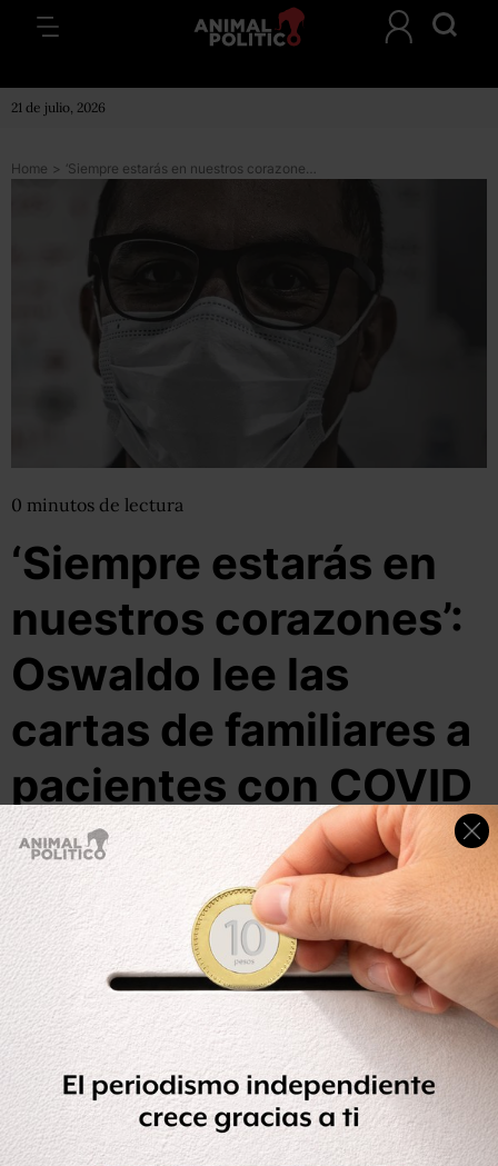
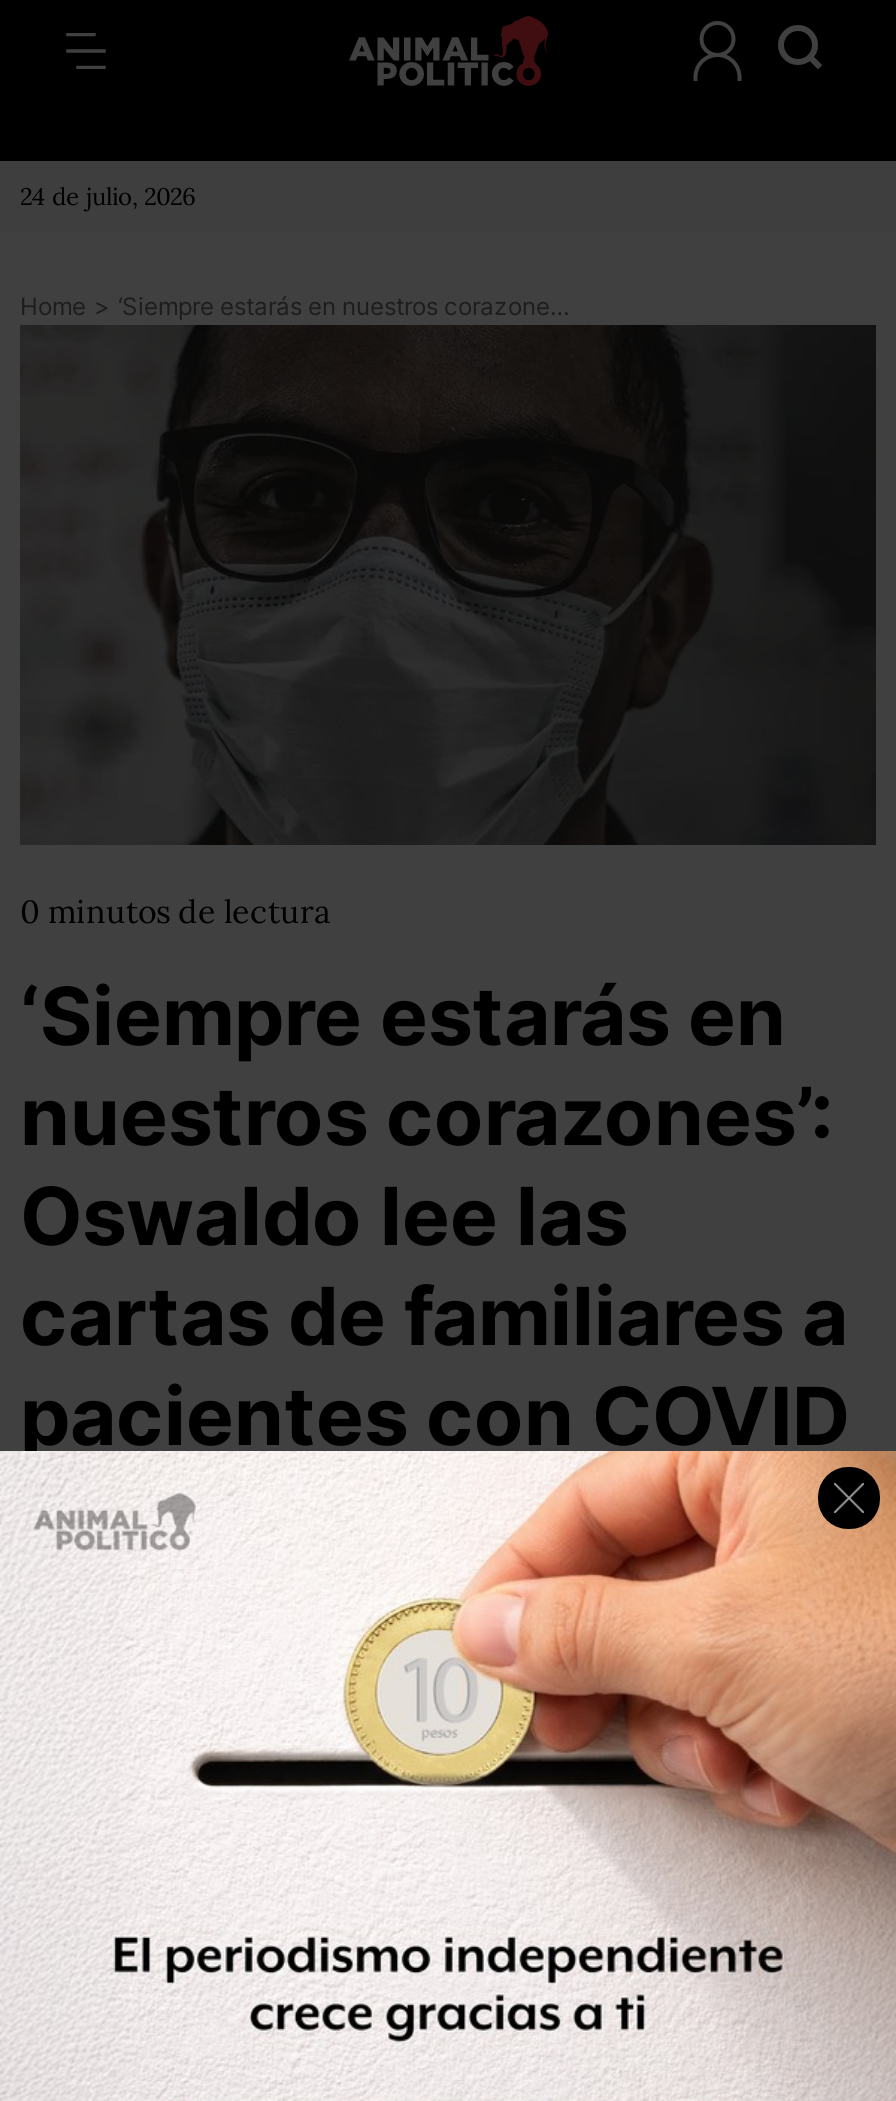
- 21 de julio, 2026
+ 24 de julio, 2026
